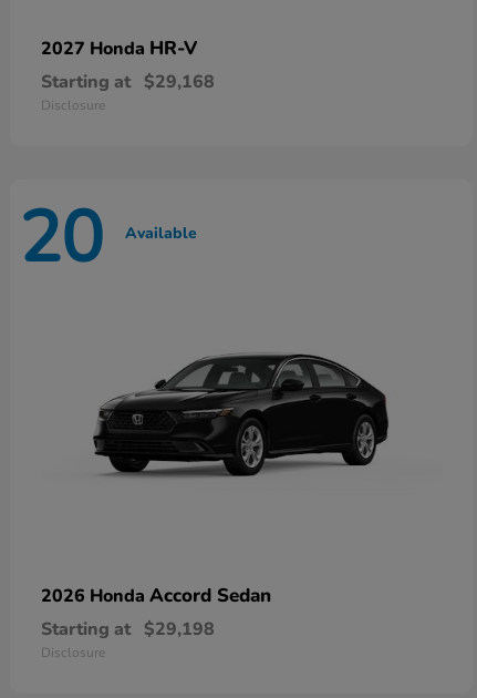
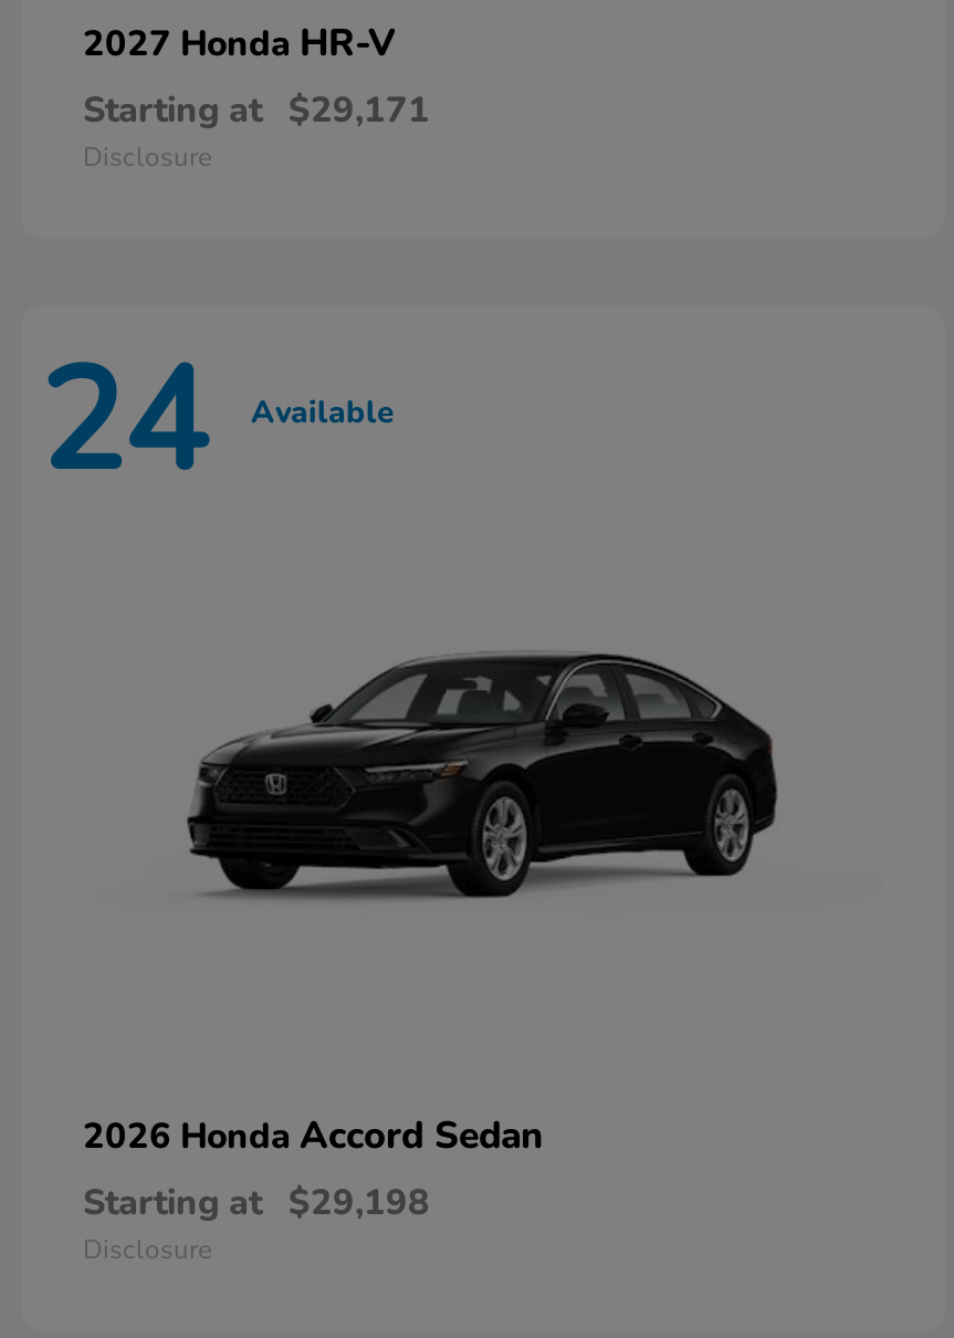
- Starting at $29,168
+ Starting at $29,171

- 20 Available
+ 24 Available
